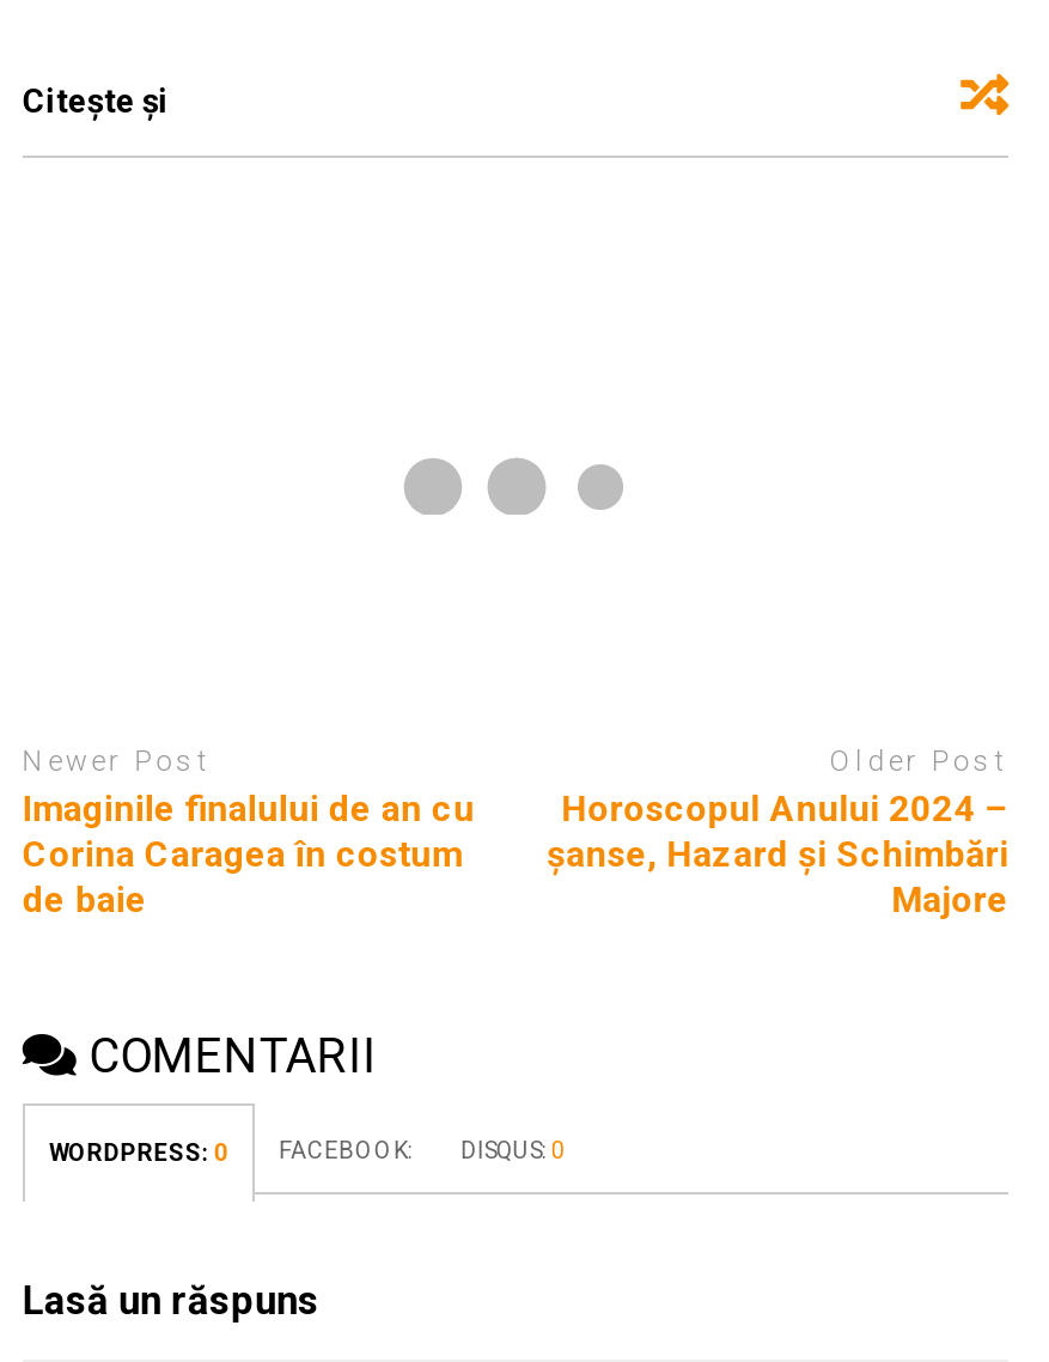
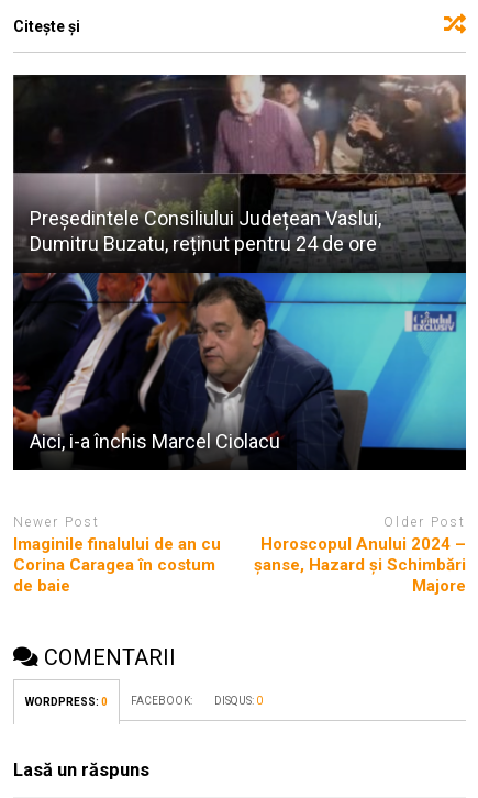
+ [image]
+ Președintele Consiliului Județean Vaslui,
+ Dumitru Buzatu, reținut pentru 24 de ore

+ Aici, i-a închis Marcel Ciolacu
